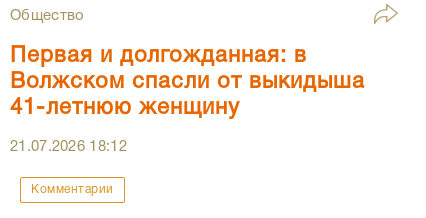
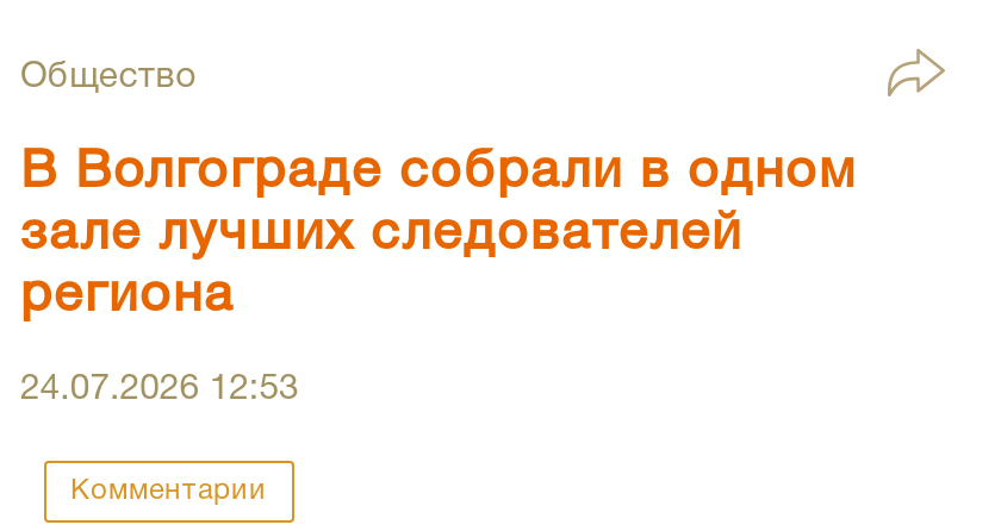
- Первая и долгожданная: в
- Волжском спасли от выкидыша
- 41-летнюю женщину
+ В Волгограде собрали в одном
+ зале лучших следователей
+ региона

- 21.07.2026 18:12
+ 24.07.2026 12:53
